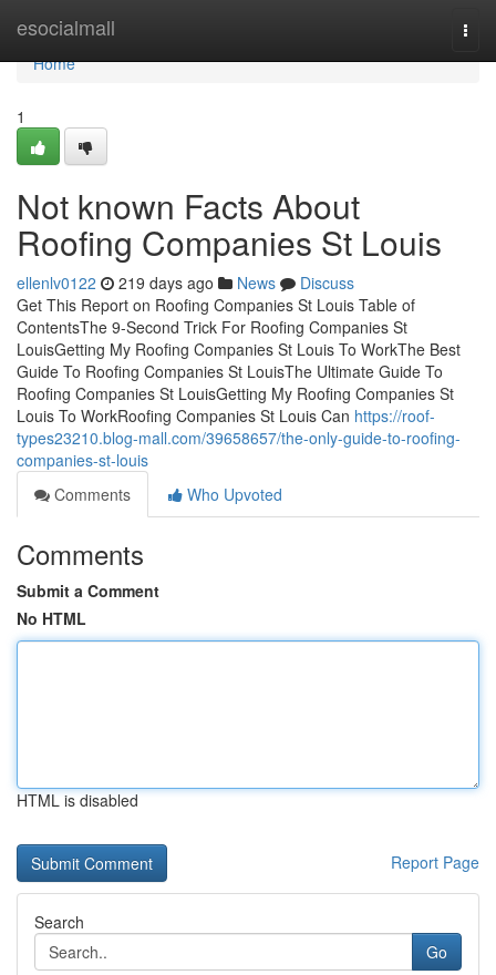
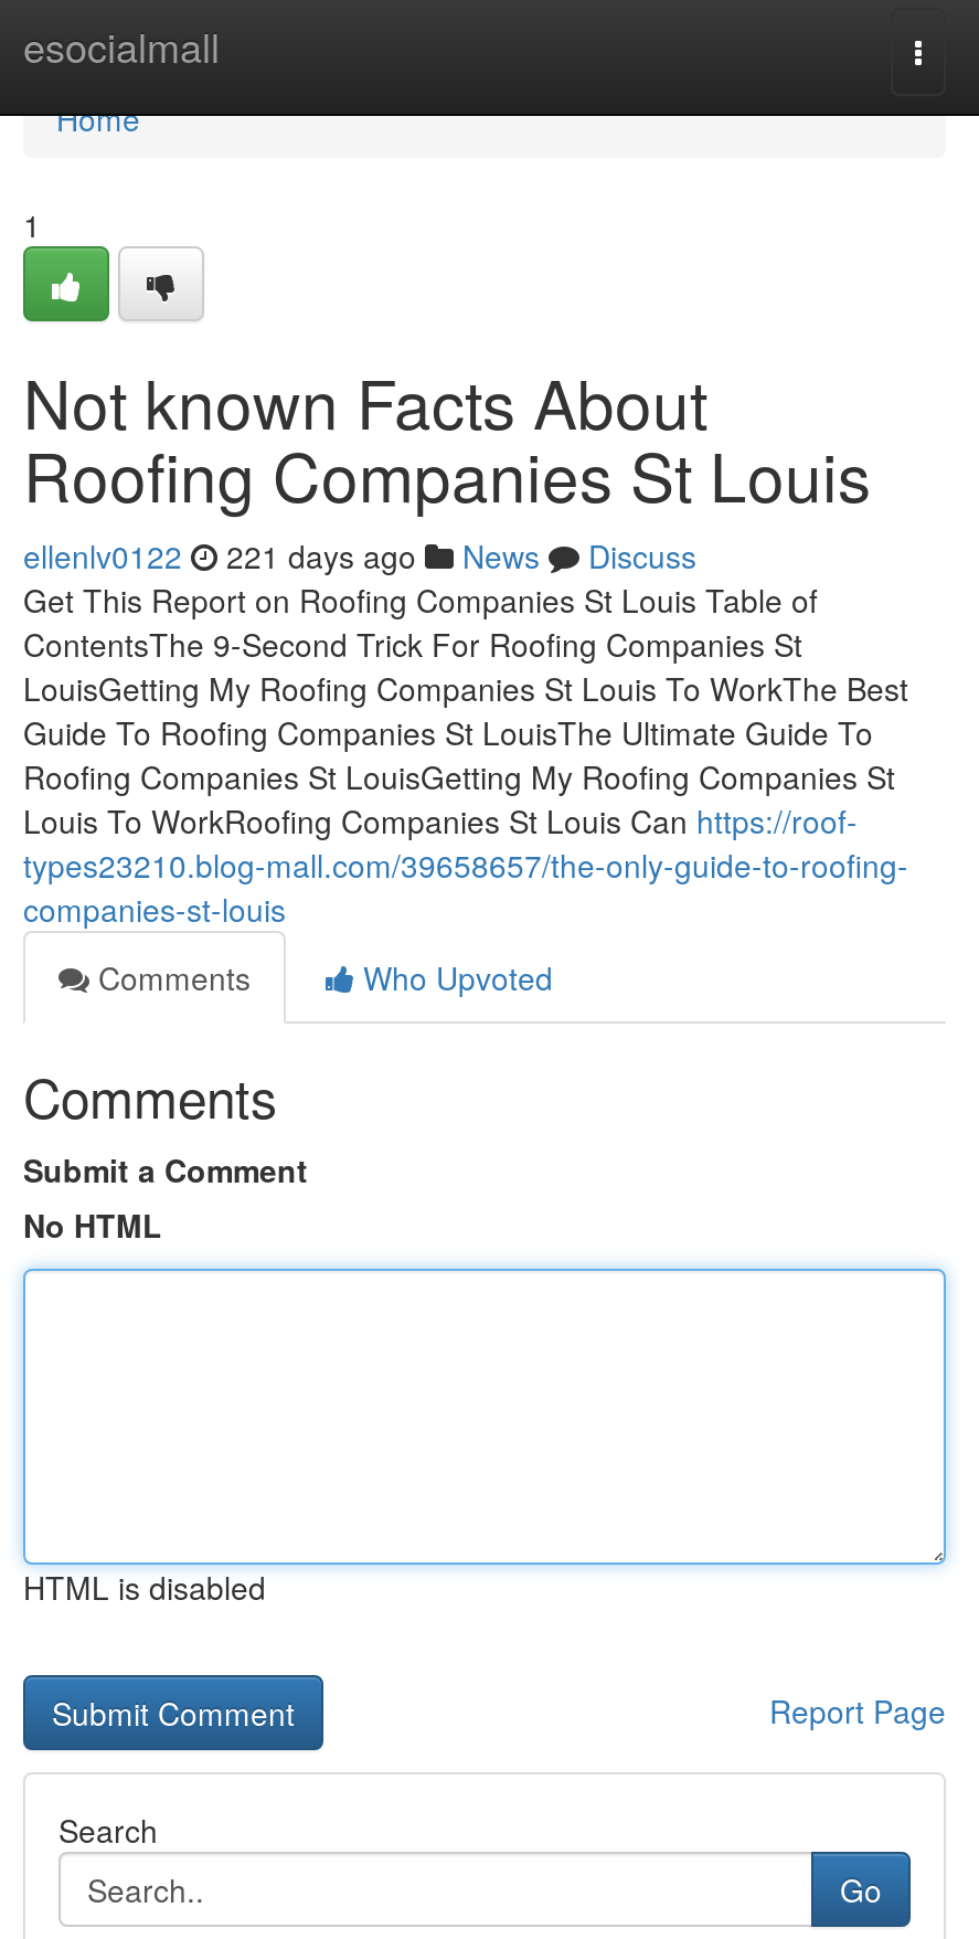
- ellenlv0122 219 days ago News Discuss
+ ellenlv0122 221 days ago News Discuss
